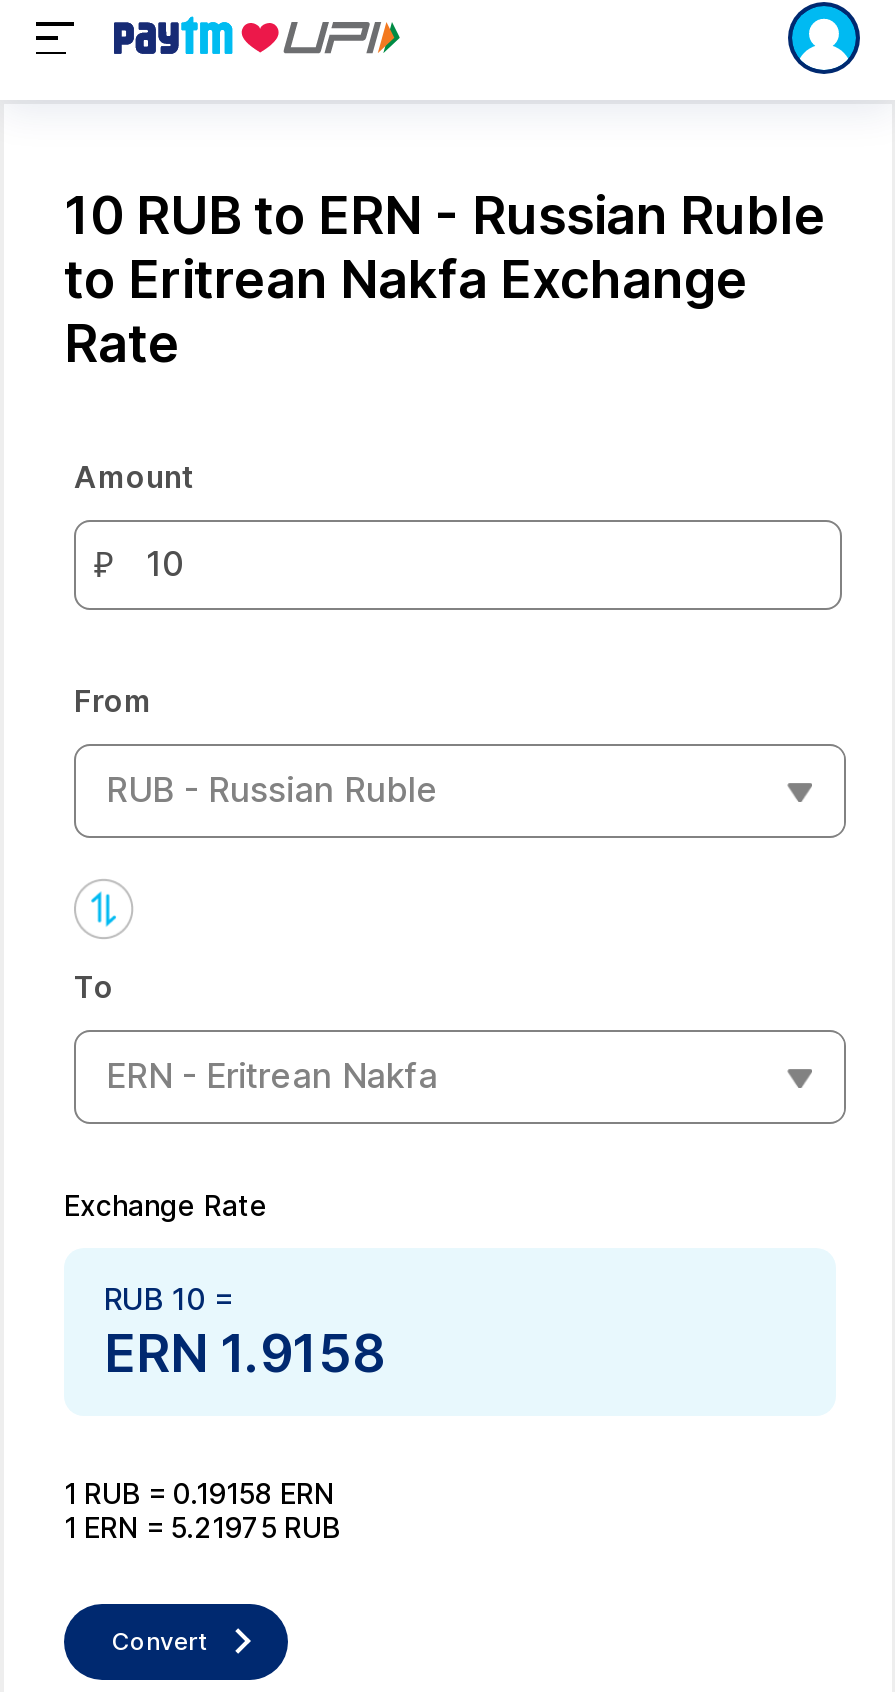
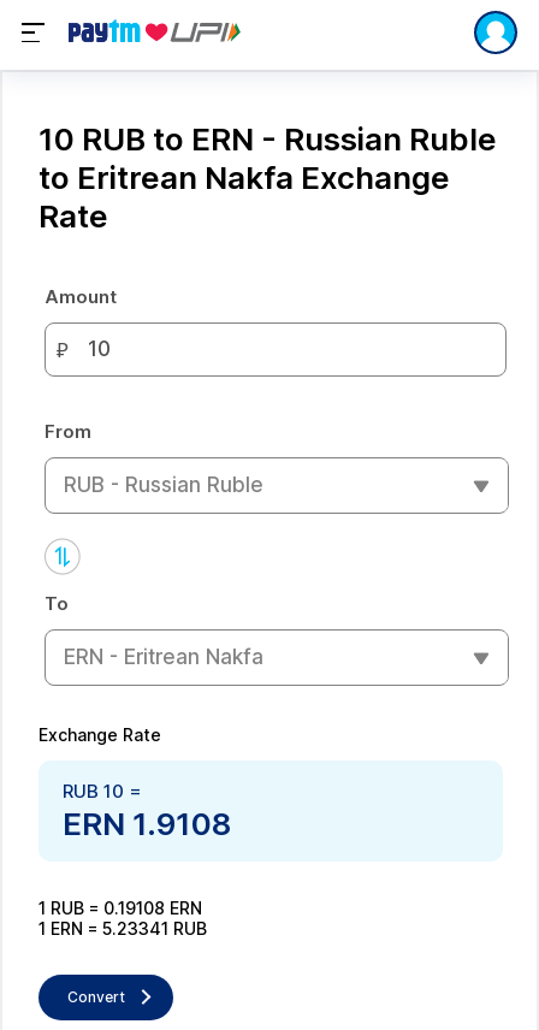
- ERN 1.9158
+ ERN 1.9108

- 1 RUB = 0.19158 ERN
+ 1 RUB = 0.19108 ERN

- 1 ERN = 5.21975 RUB
+ 1 ERN = 5.23341 RUB
